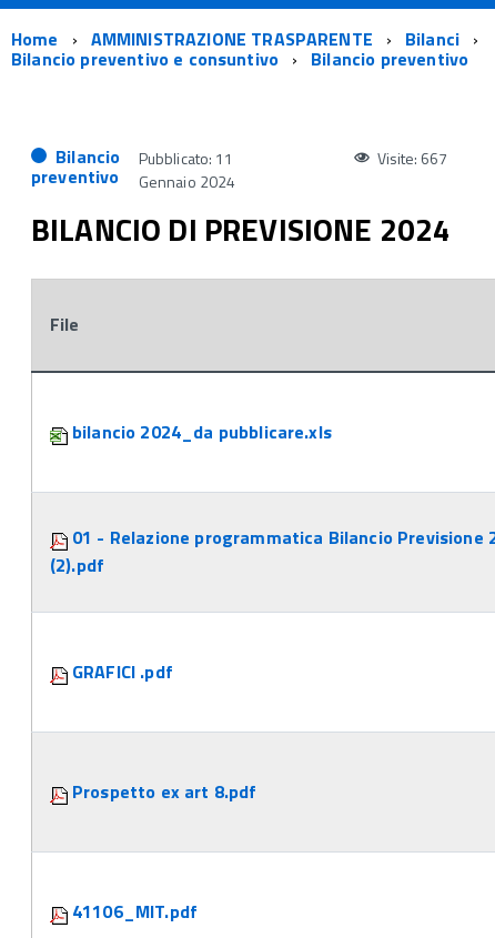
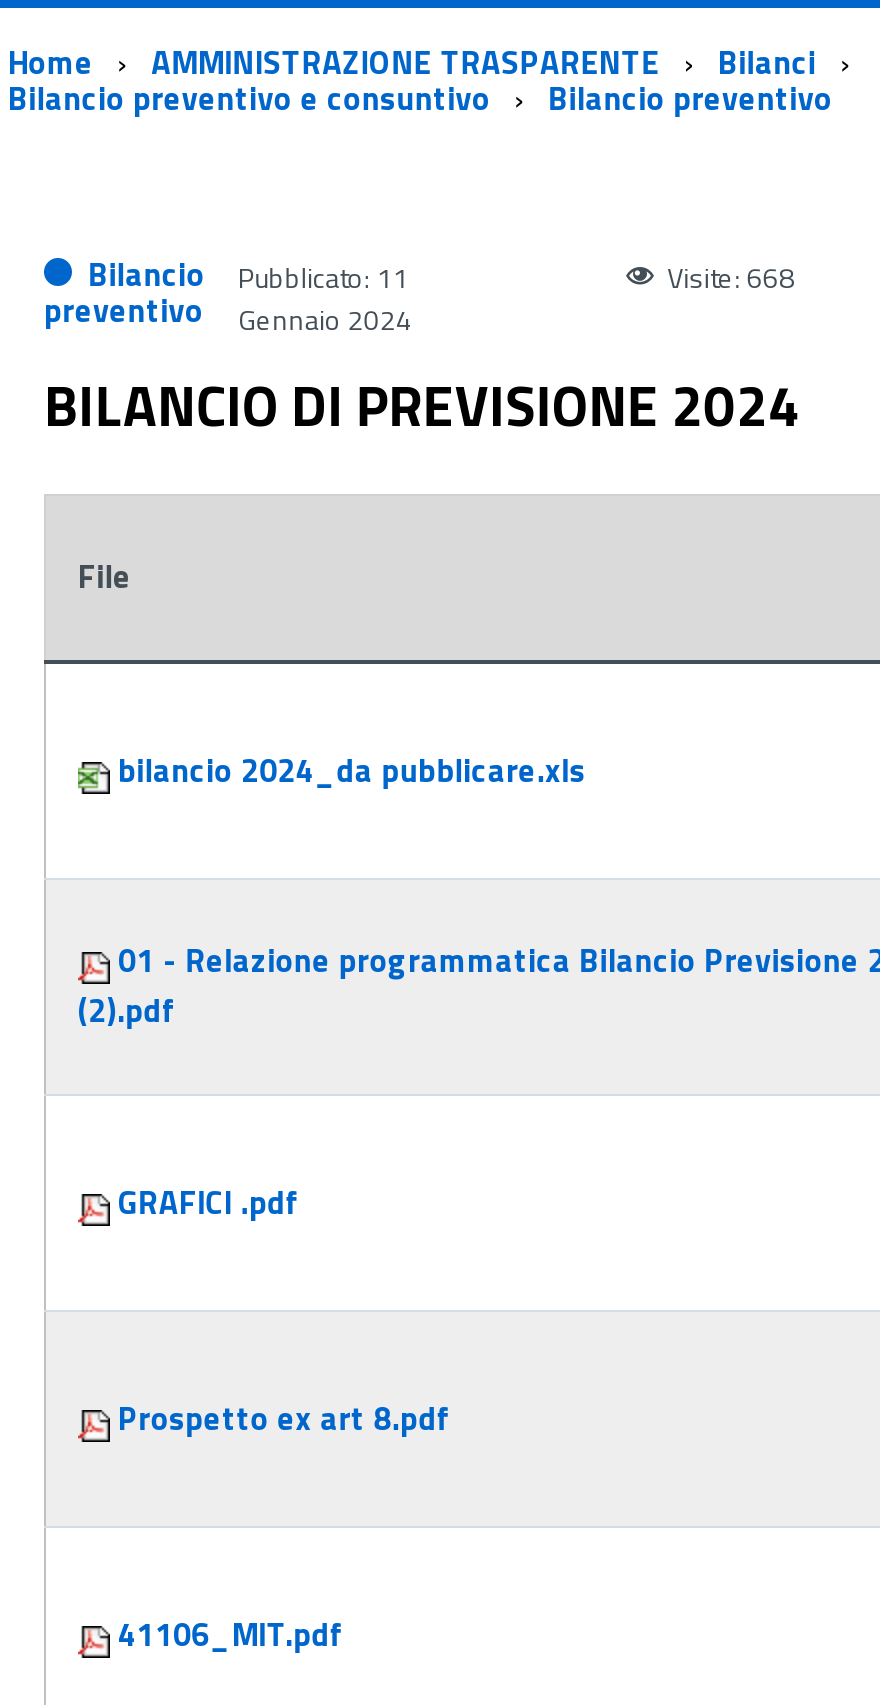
- Visite: 667
+ Visite: 668
